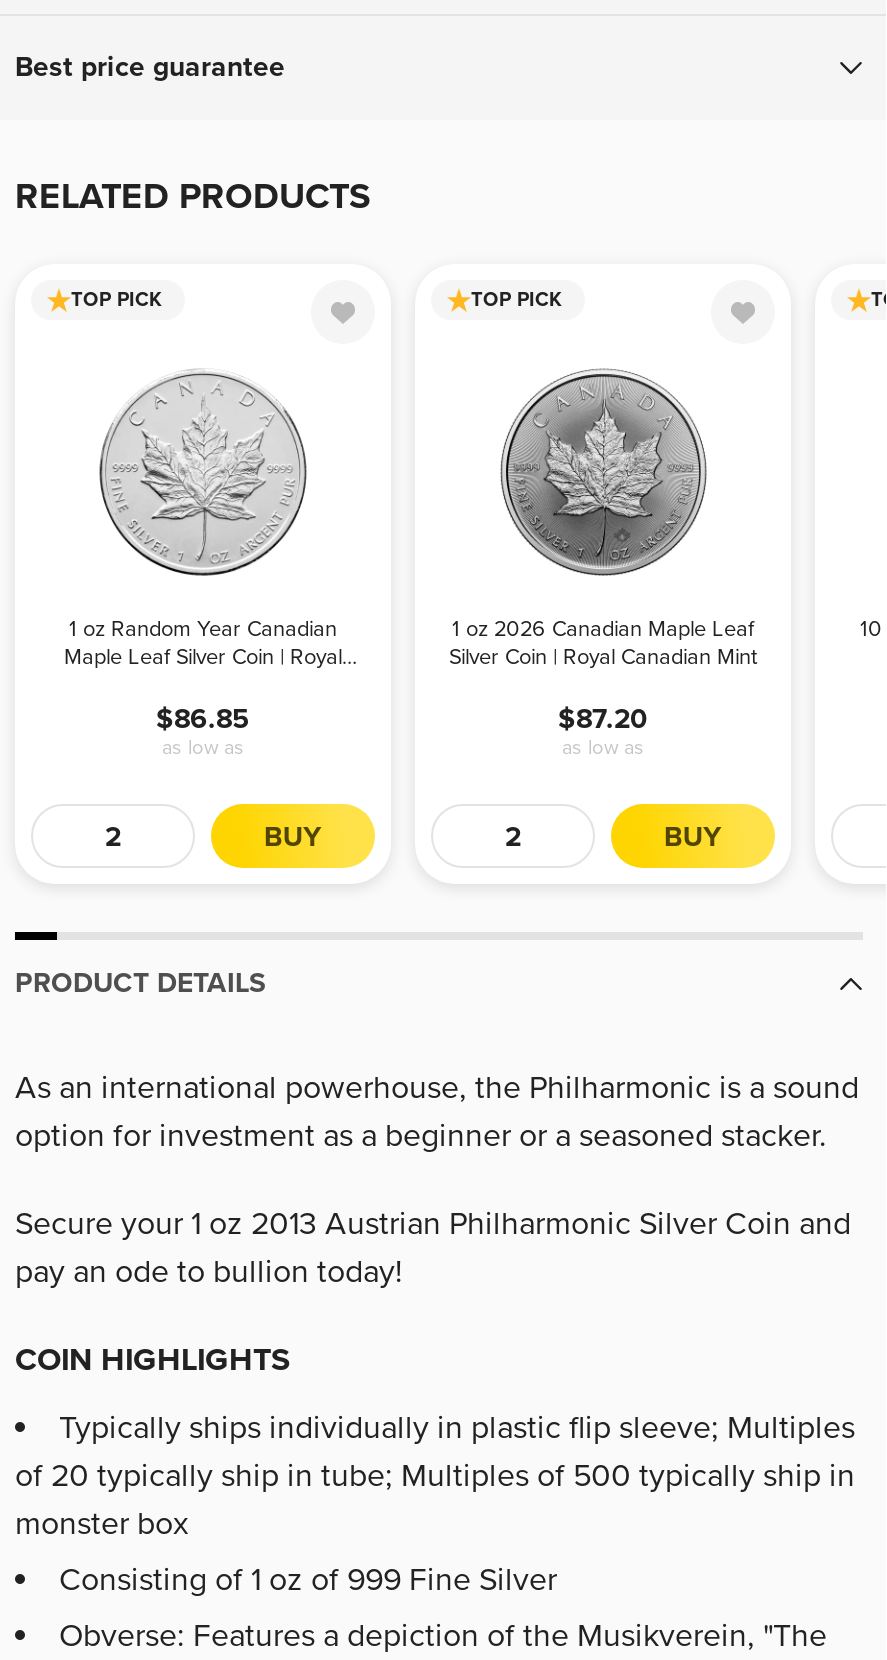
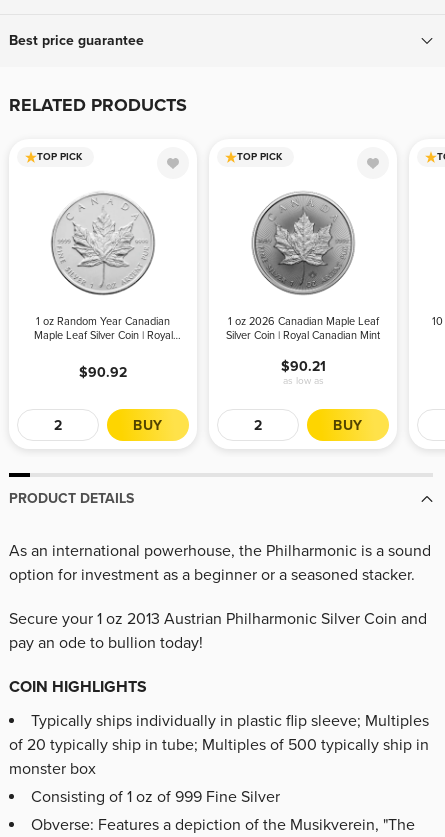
- $86.85
- as low as
+ $90.92

- $87.20
+ $90.21
